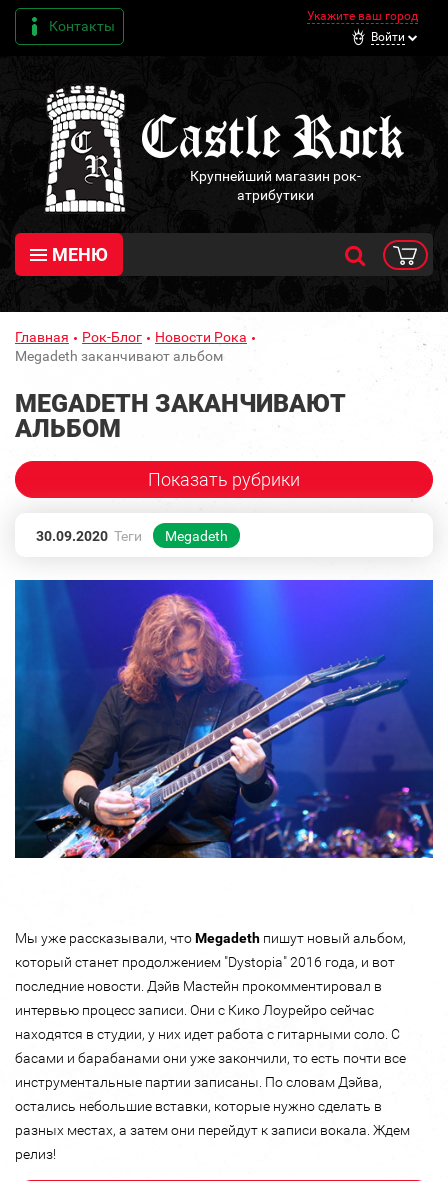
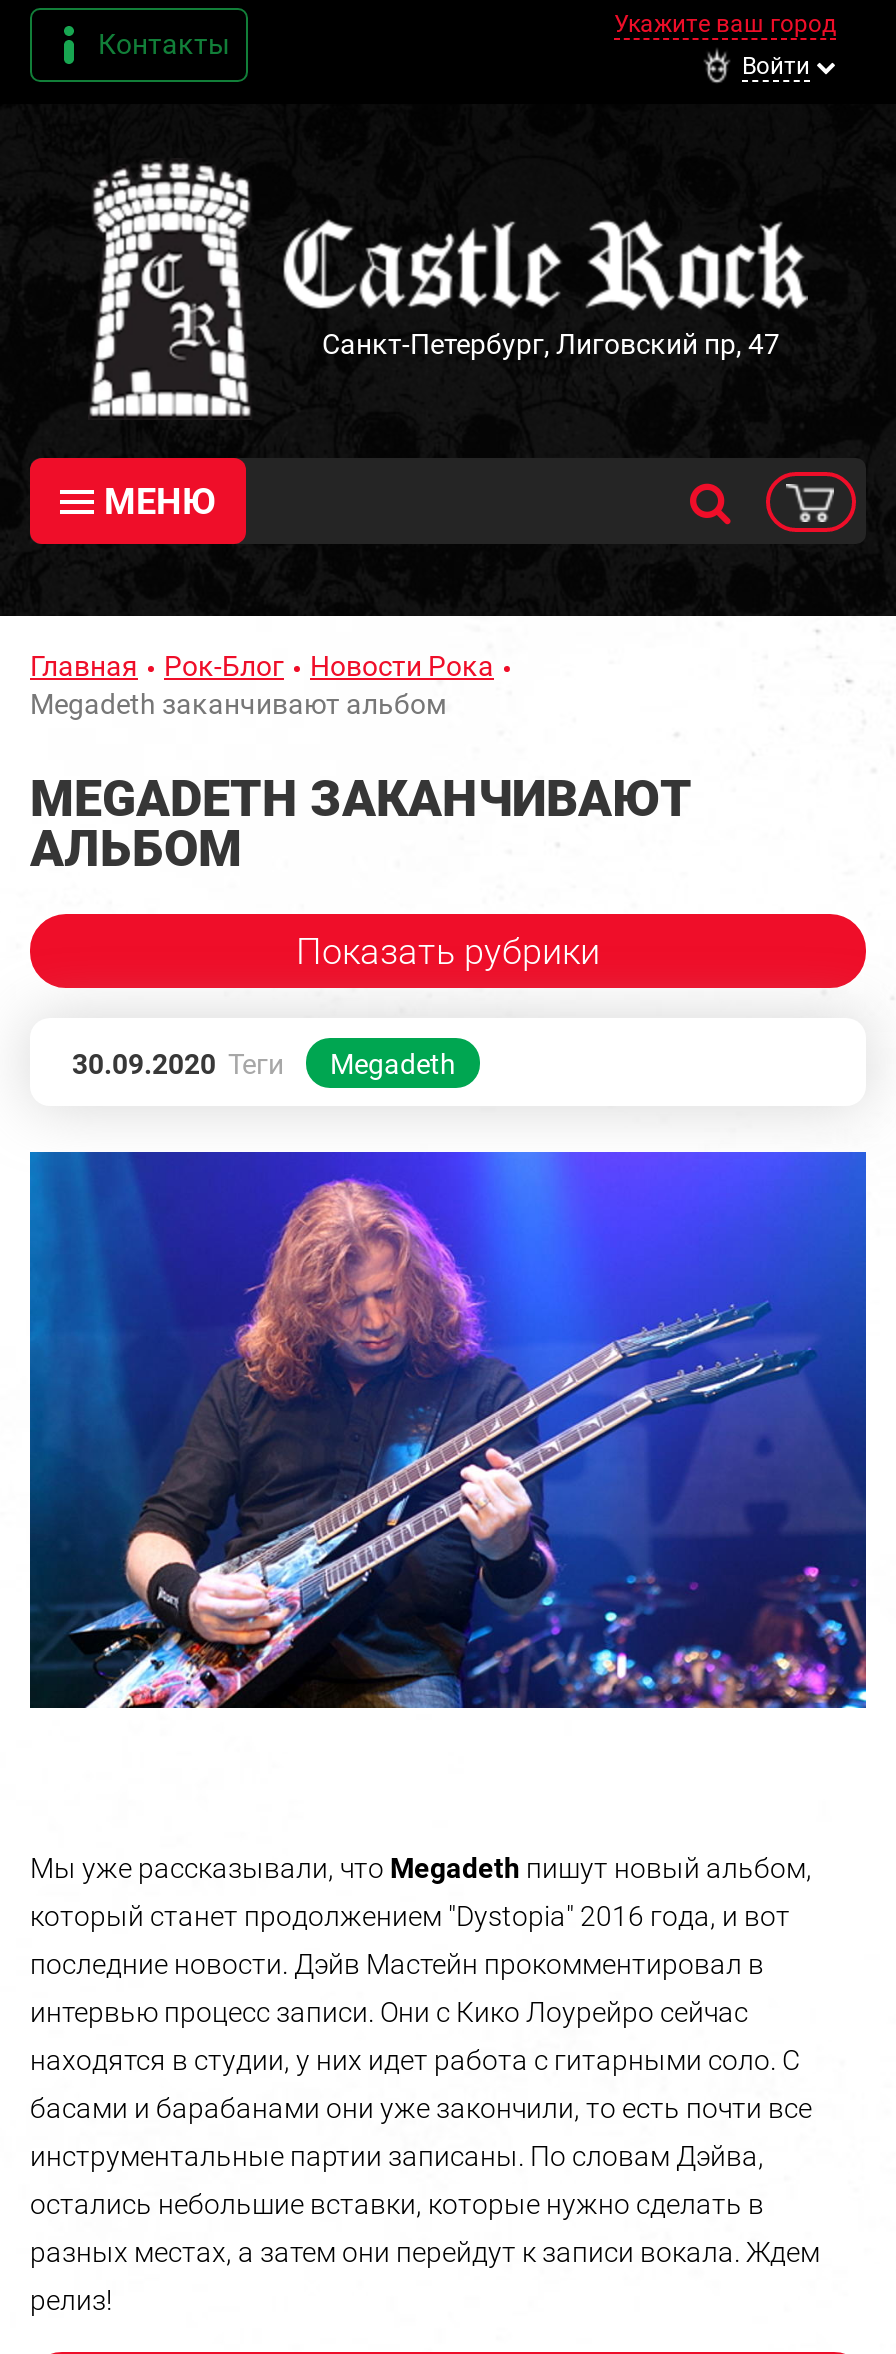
- Крупнейший магазин рок-
- атрибутики
+ Санкт-Петербург, Лиговский пр, 47
